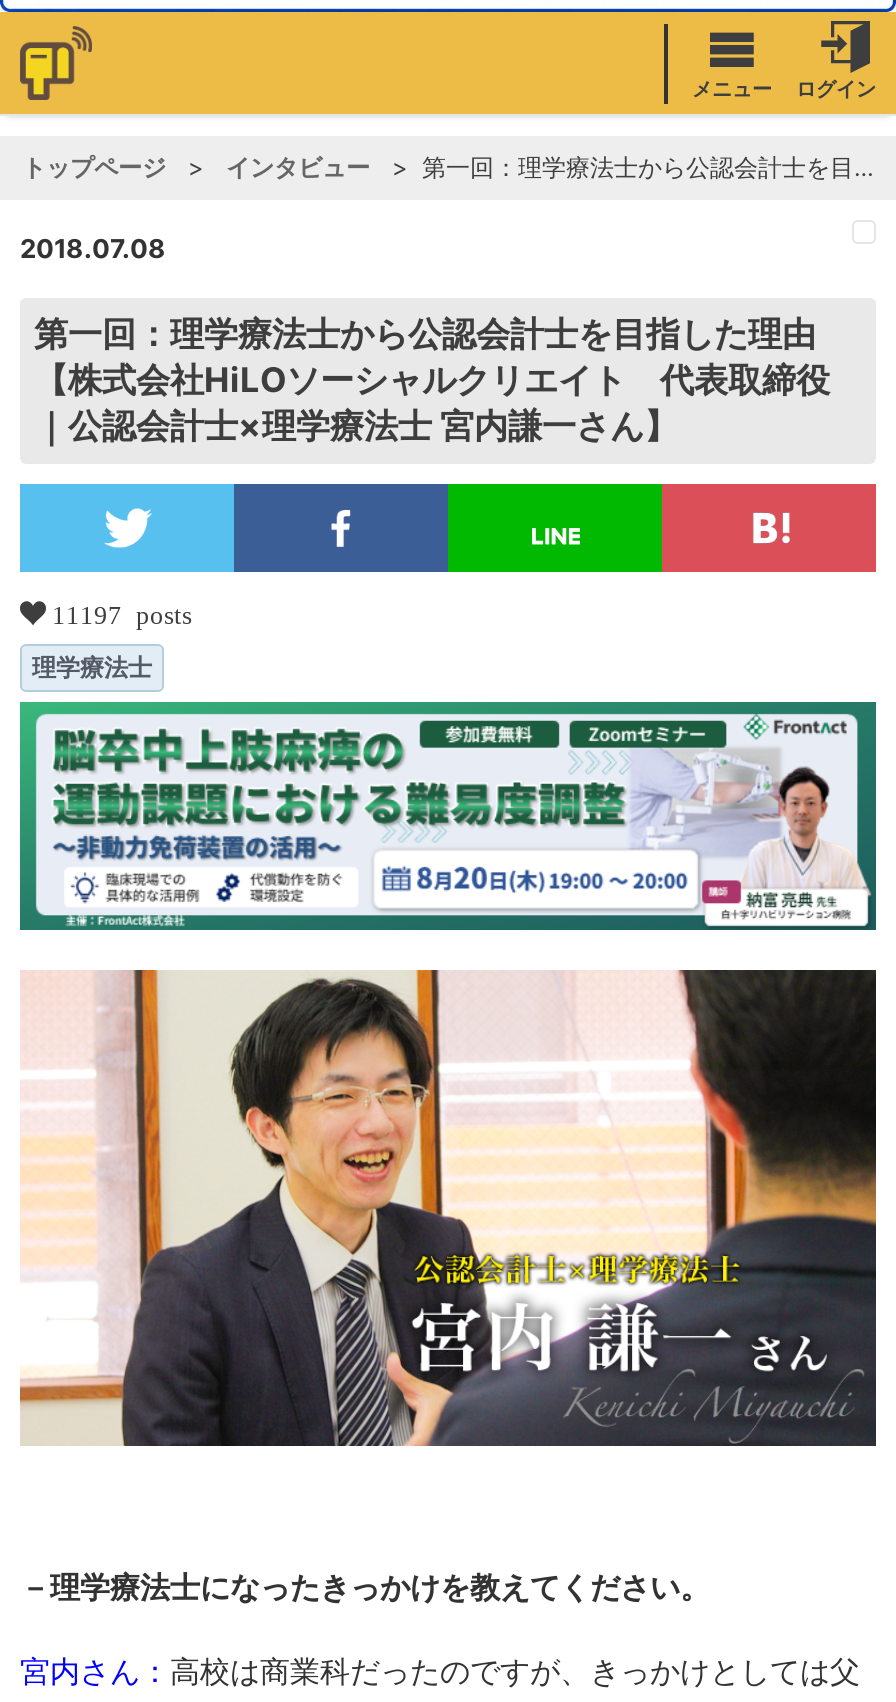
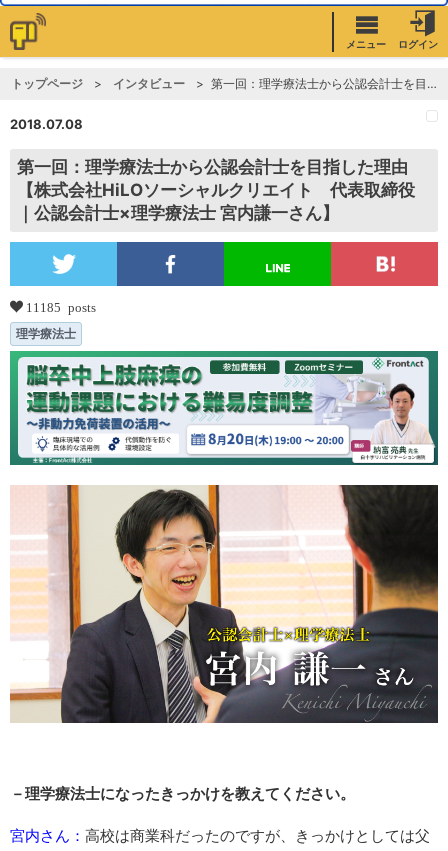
- 11197 posts
+ 11185 posts
